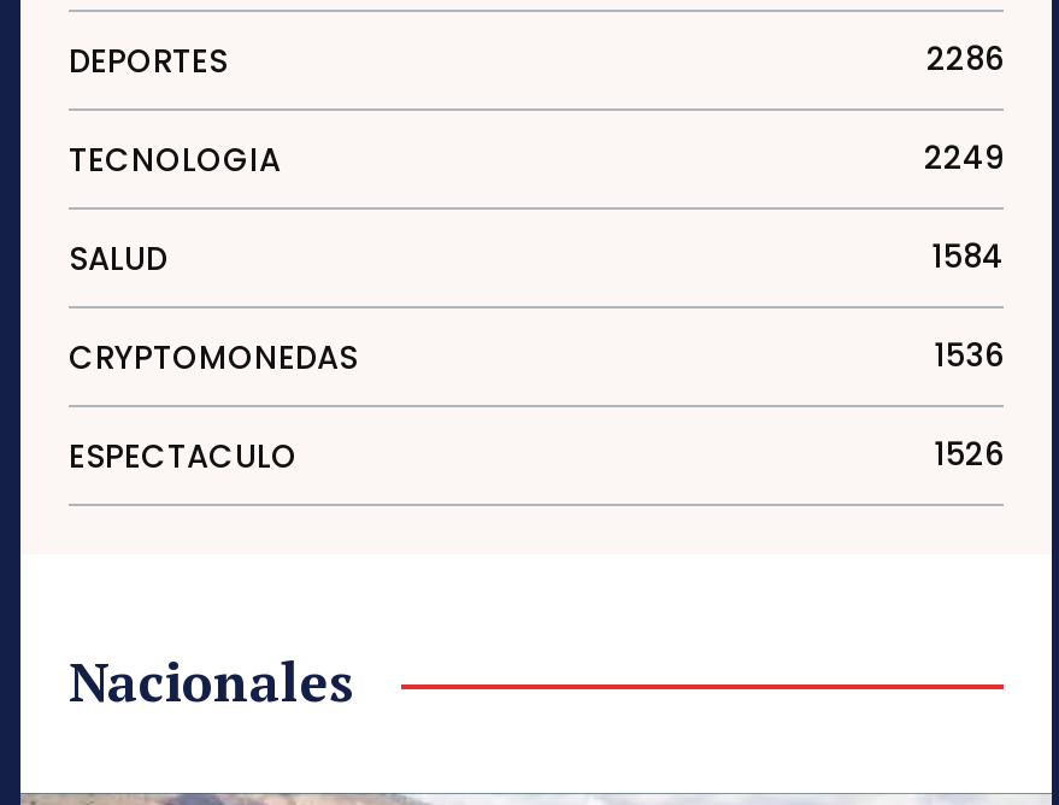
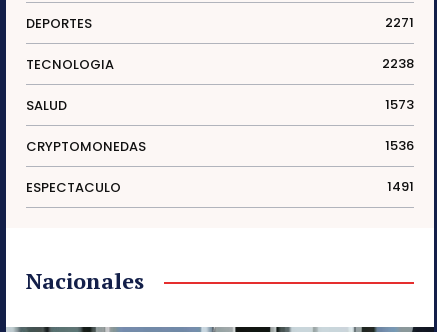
- 2286
+ 2271

- 2249
+ 2238

- 1584
+ 1573

- 1526
+ 1491
